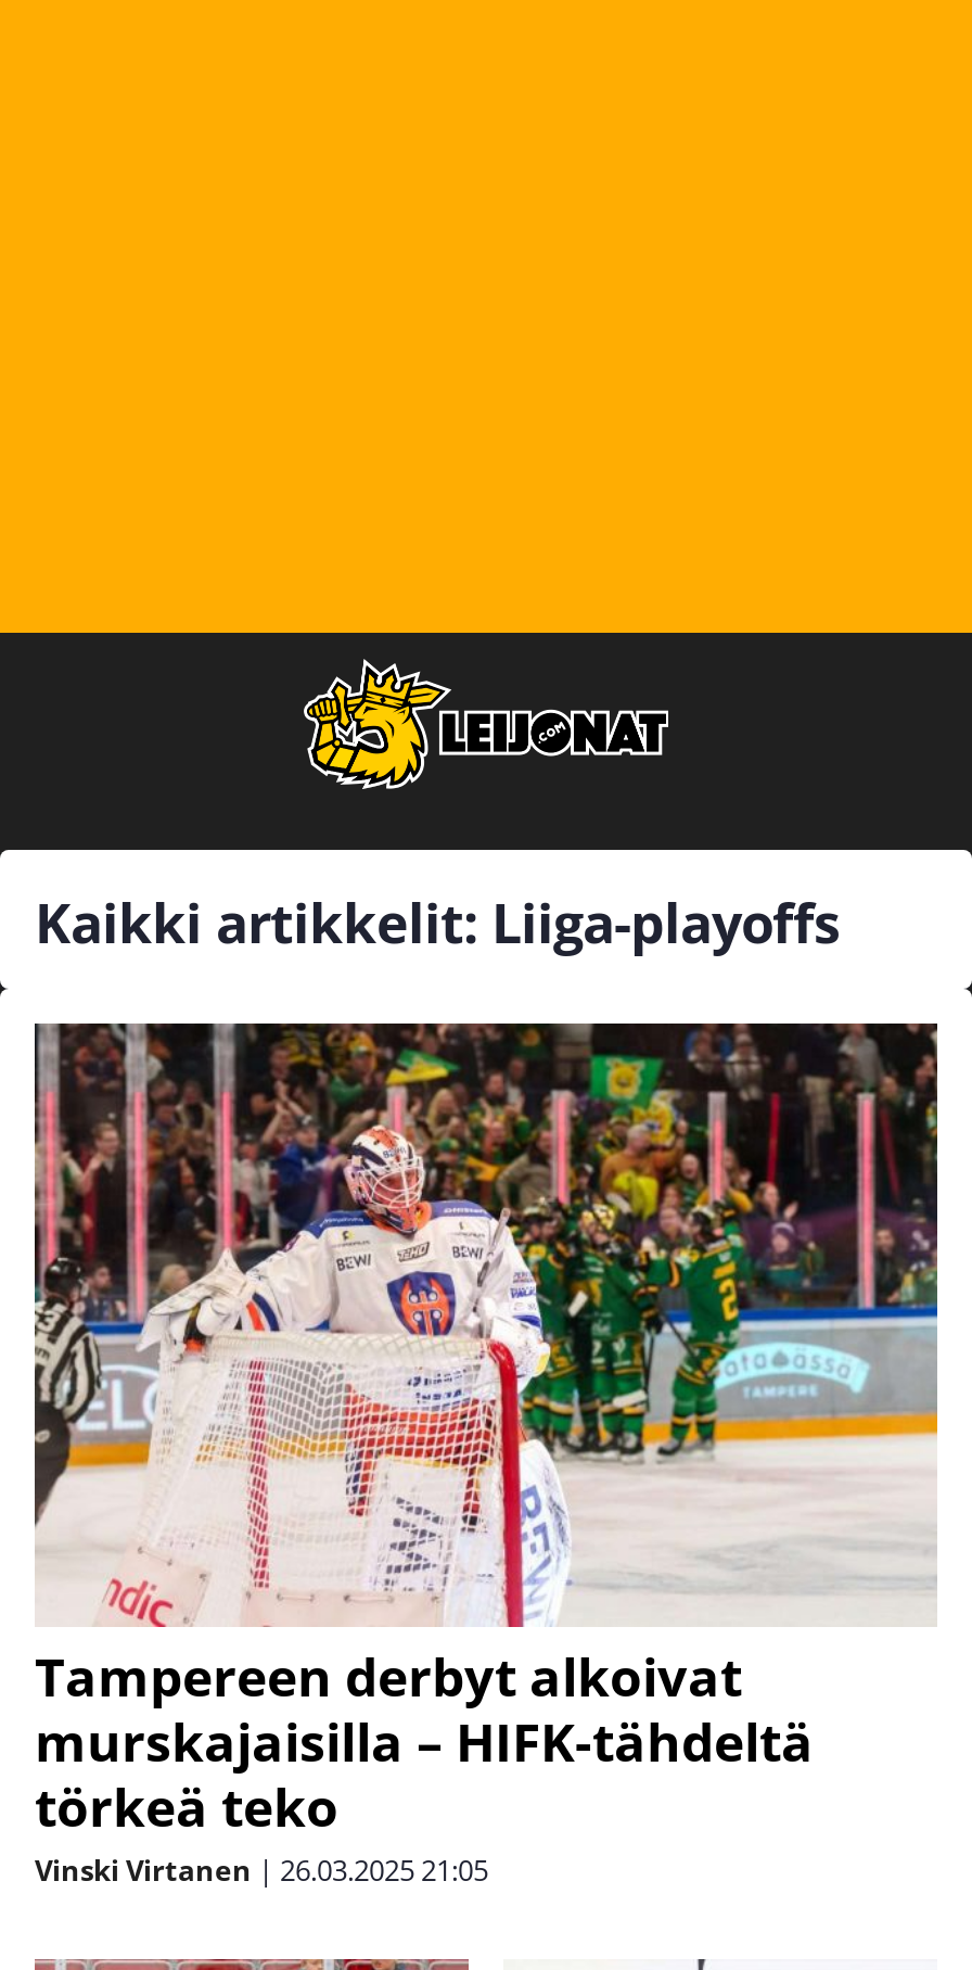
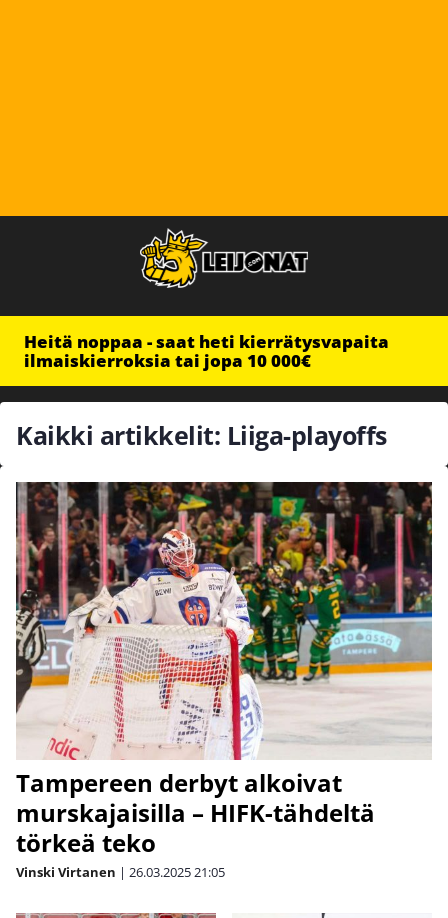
+ Heitä noppaa - saat heti kierrätysvapaita
+ ilmaiskierroksia tai jopa 10 000€
